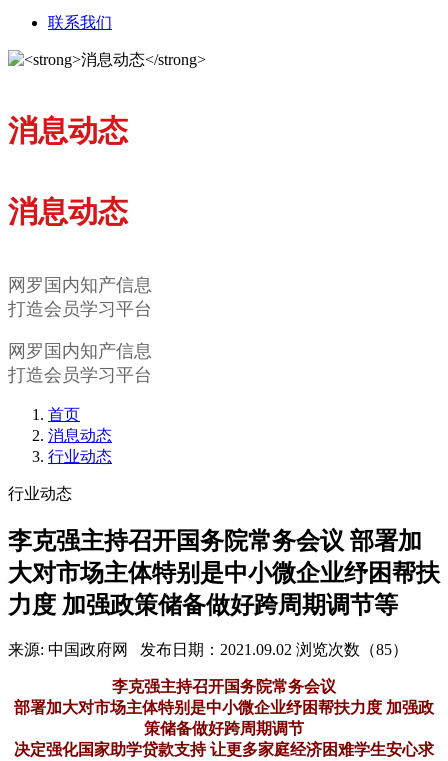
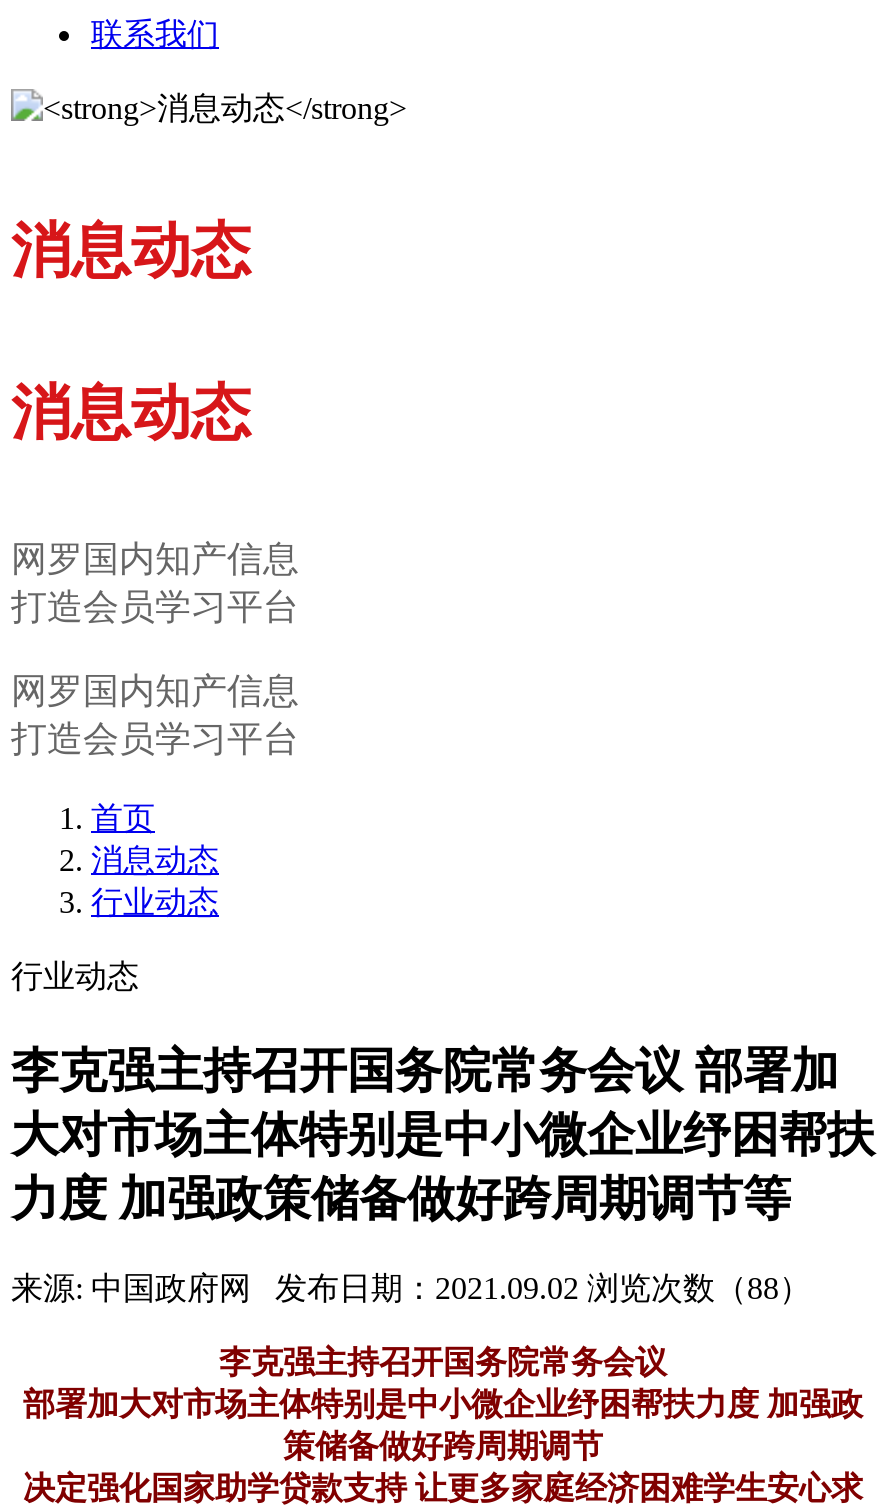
- 发布日期：2021.09.02 浏览次数（85）
+ 发布日期：2021.09.02 浏览次数（88）
